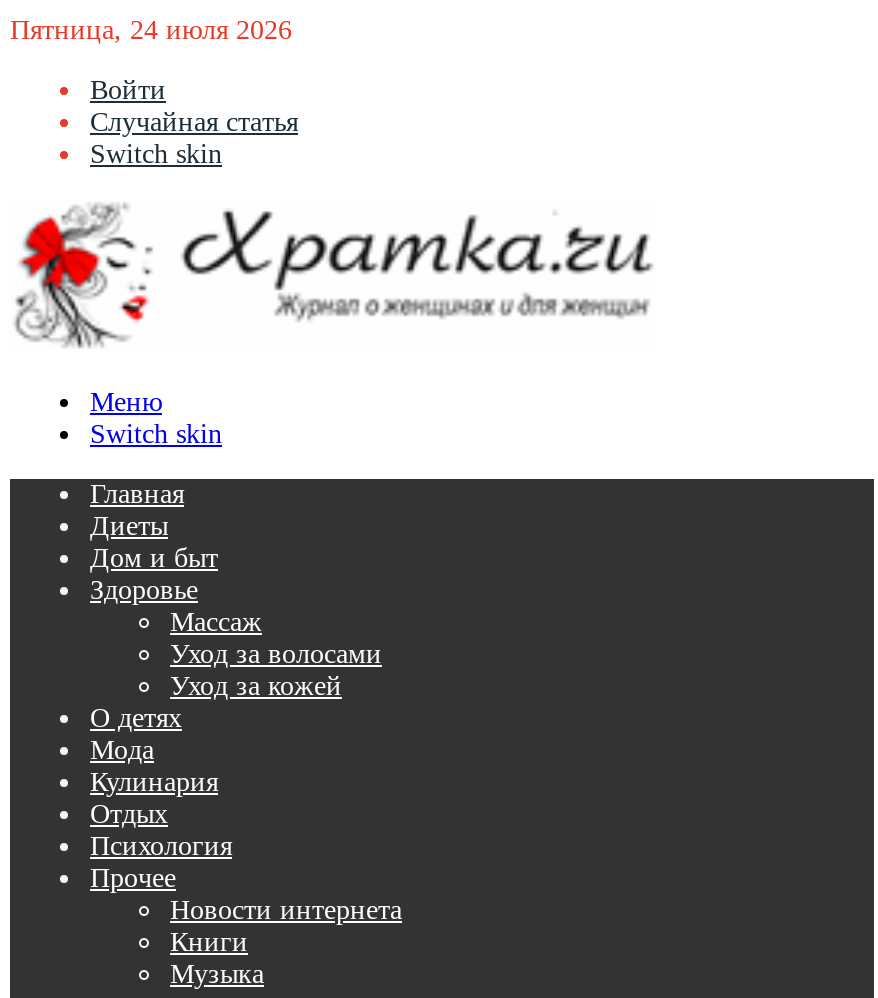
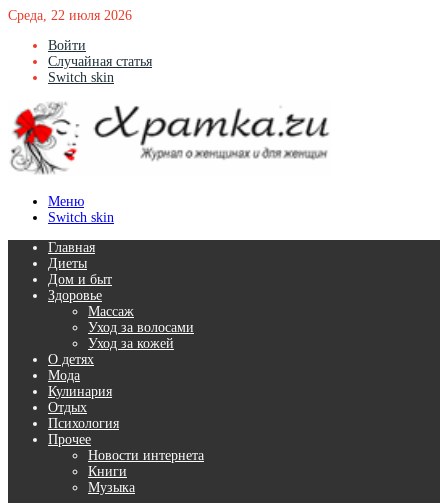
- Пятница, 24 июля 2026
+ Среда, 22 июля 2026
